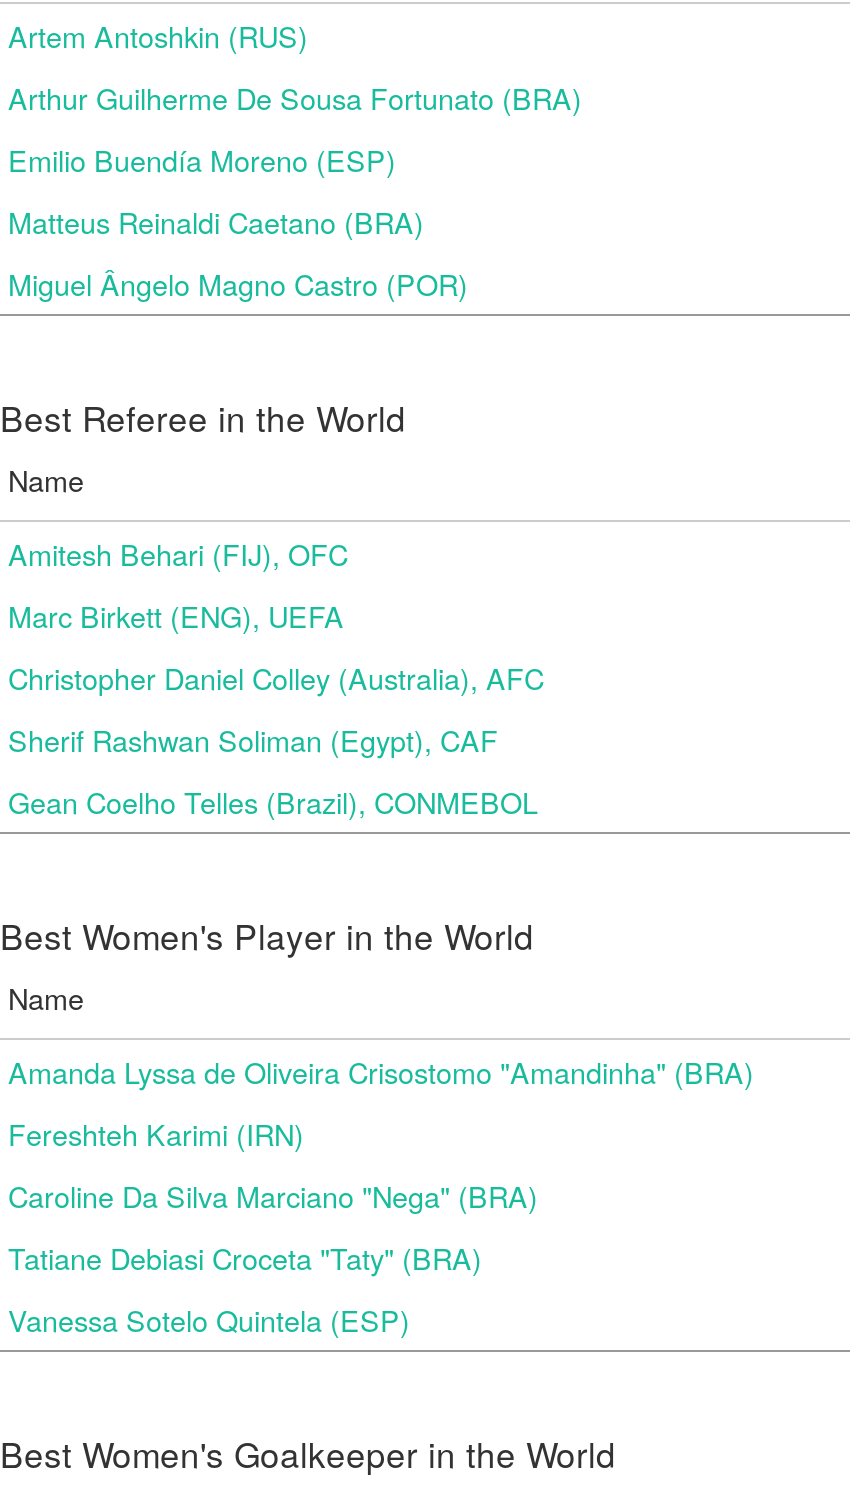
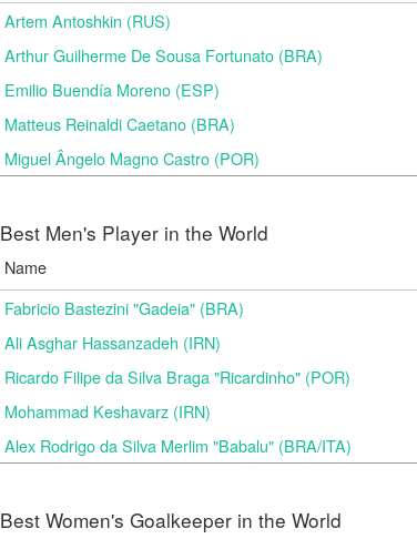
- Best Referee in the World
+ Best Men's Player in the World

- Amitesh Behari (FIJ), OFC
- Marc Birkett (ENG), UEFA
- Christopher Daniel Colley (Australia), AFC
- Sherif Rashwan Soliman (Egypt), CAF
- Gean Coelho Telles (Brazil), CONMEBOL
- Best Women's Player in the World
- Name
- Amanda Lyssa de Oliveira Crisostomo "Amandinha" (BRA)
- Fereshteh Karimi (IRN)
- Caroline Da Silva Marciano "Nega" (BRA)
- Tatiane Debiasi Croceta "Taty" (BRA)
- Vanessa Sotelo Quintela (ESP)
+ Fabricio Bastezini "Gadeia" (BRA)
+ Ali Asghar Hassanzadeh (IRN)
+ Ricardo Filipe da Silva Braga "Ricardinho" (POR)
+ Mohammad Keshavarz (IRN)
+ Alex Rodrigo da Silva Merlim "Babalu" (BRA/ITA)
